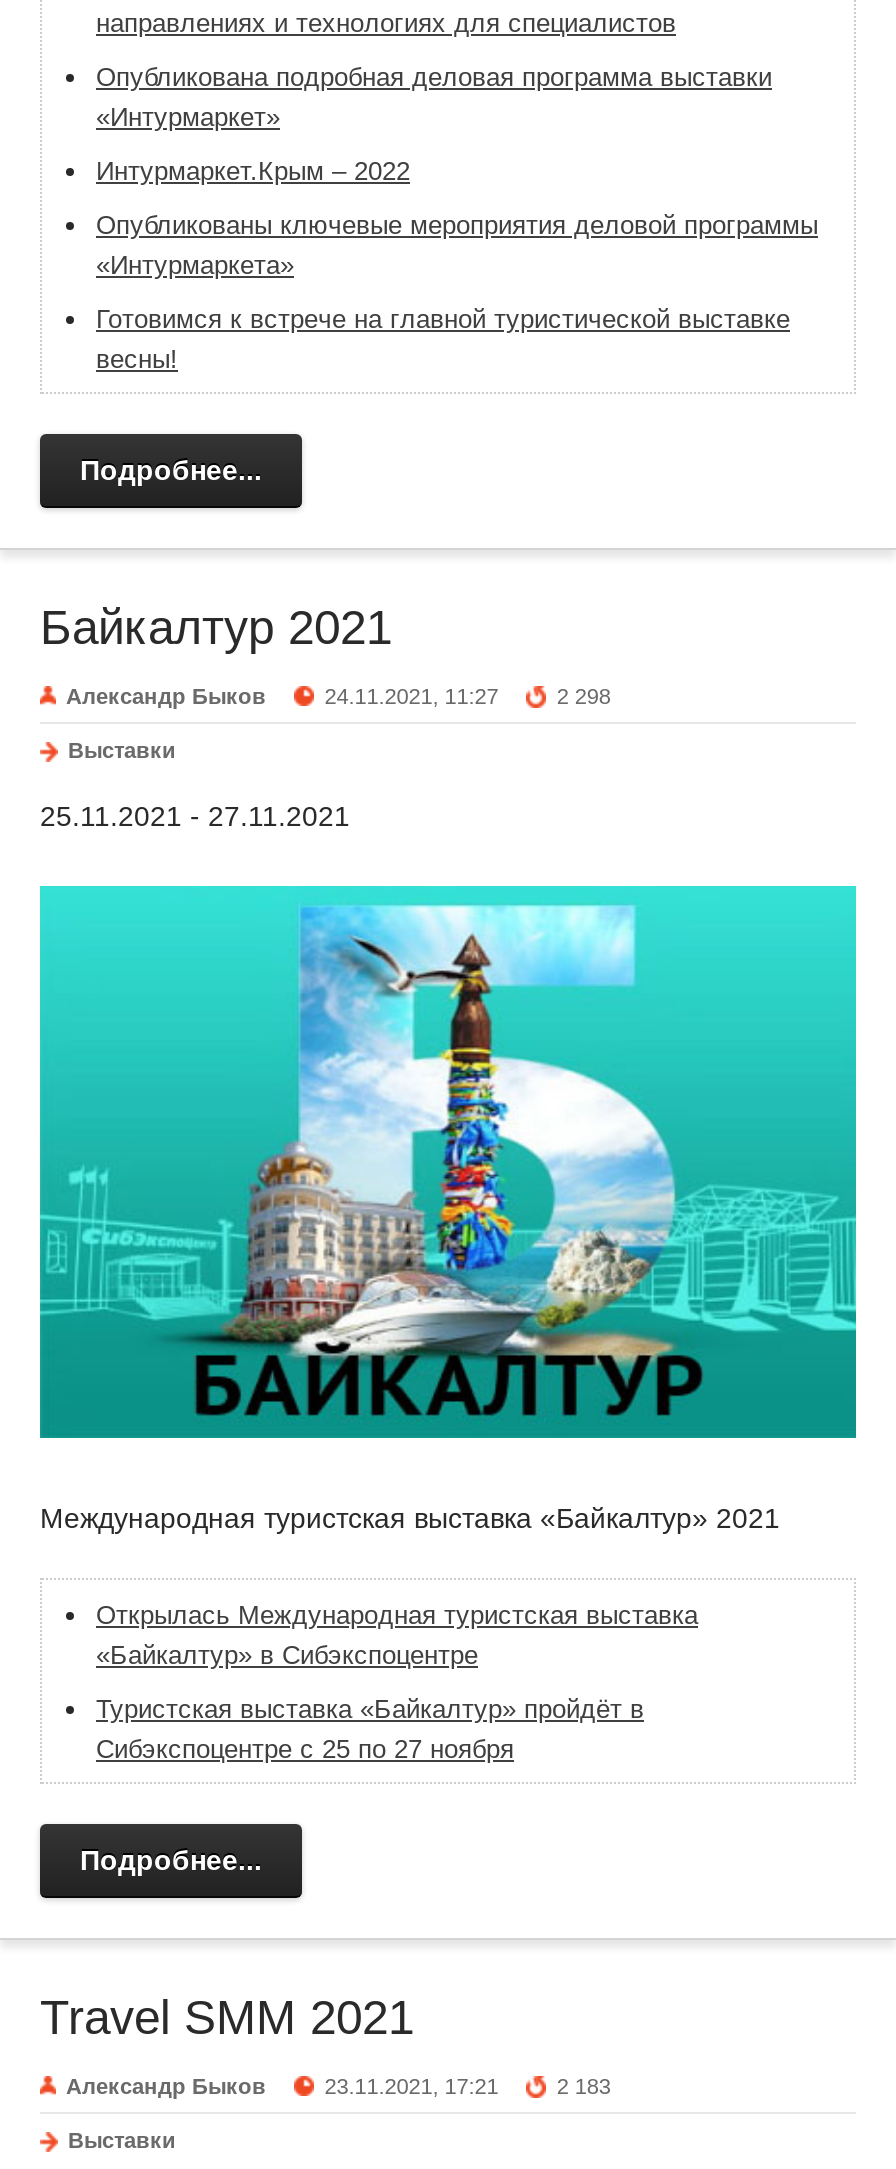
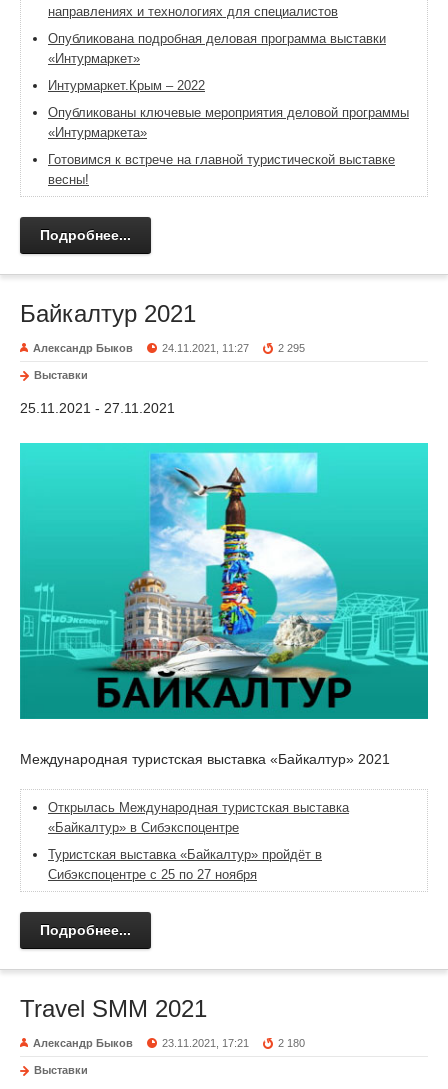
- 2 298
+ 2 295

- 2 183
+ 2 180
